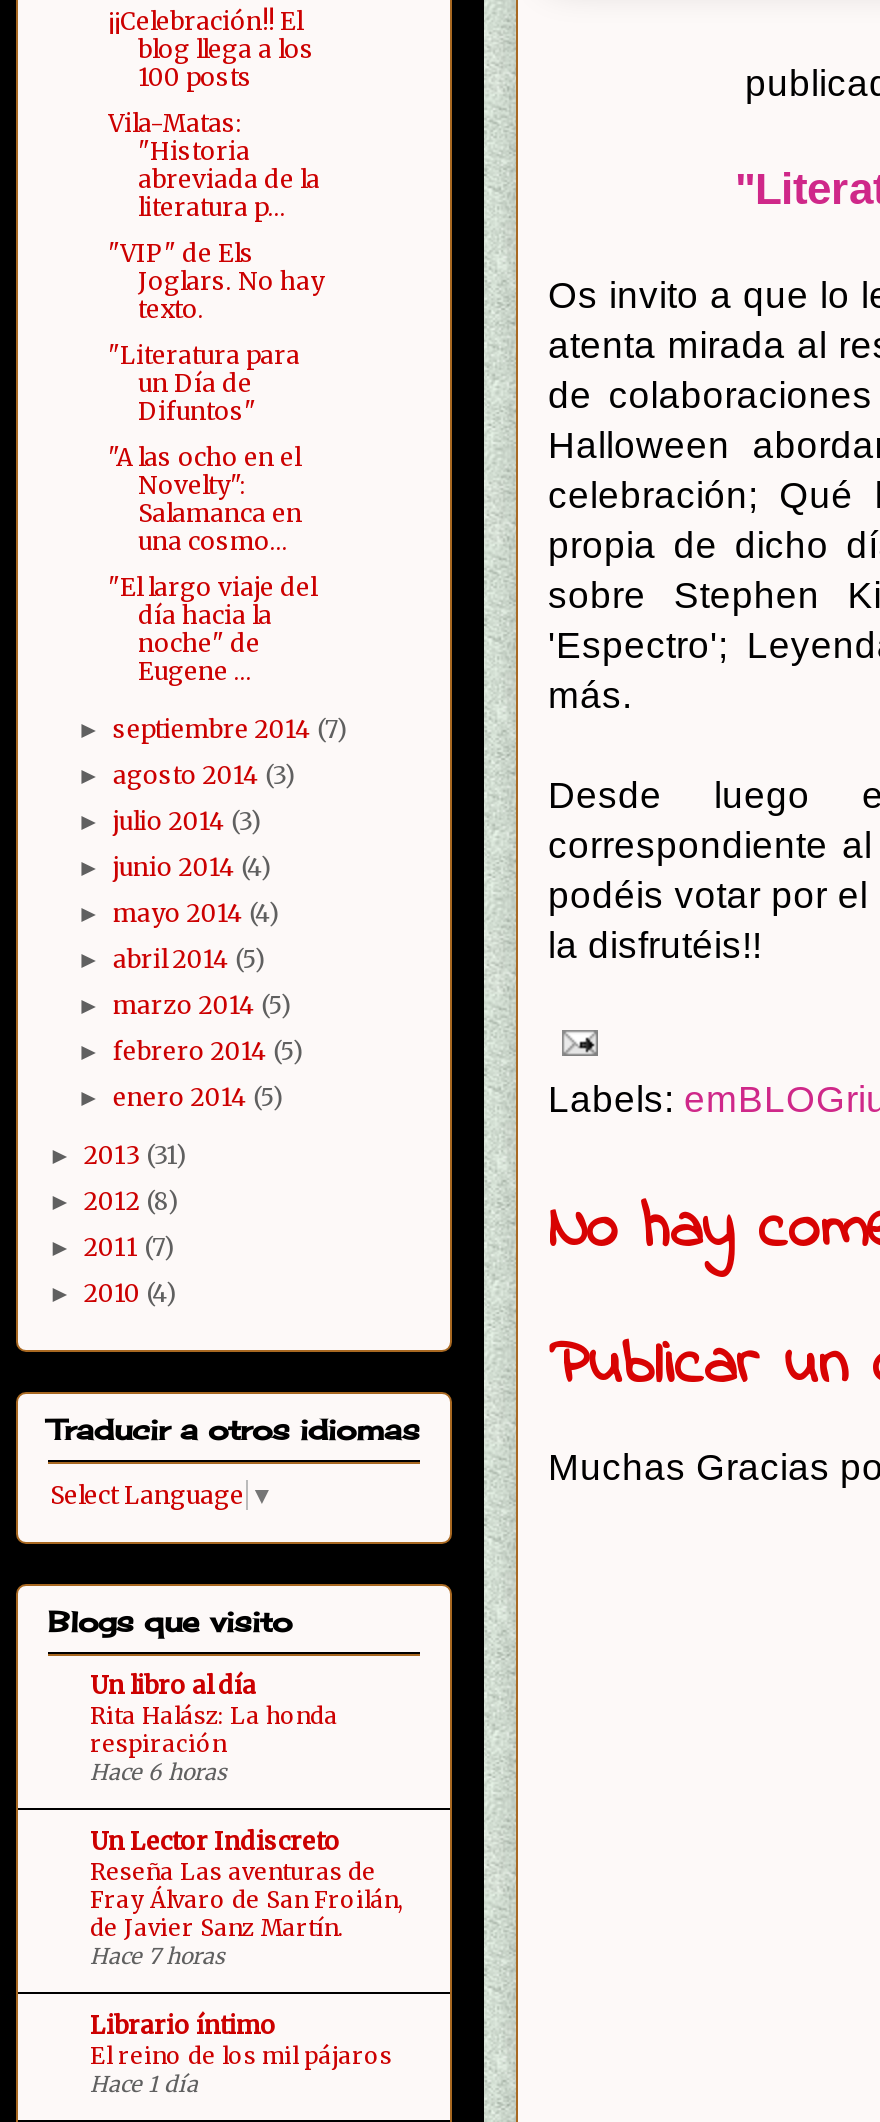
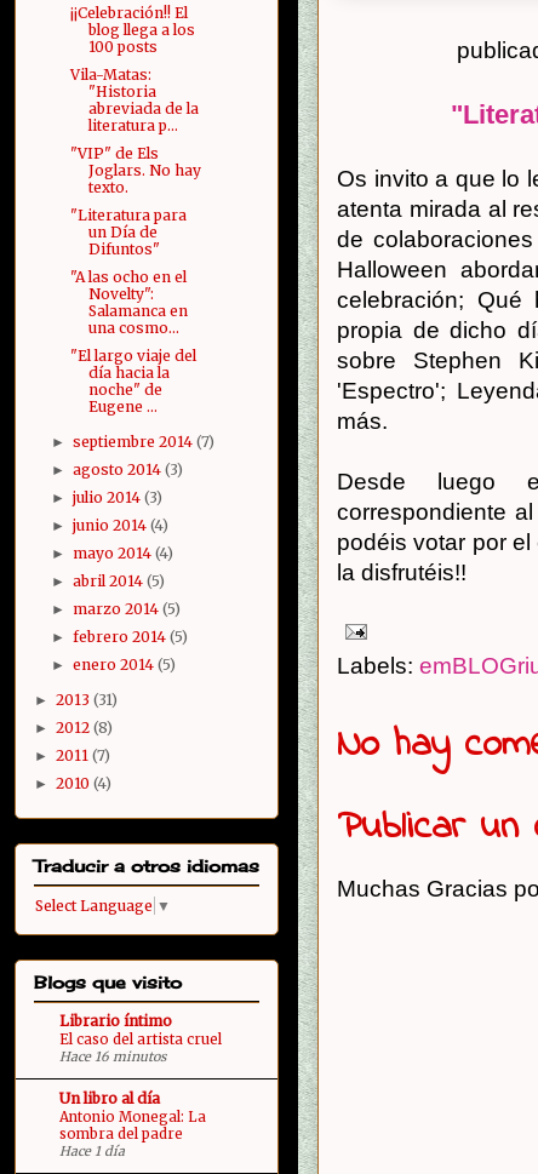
moved down: Un libro al día

- Rita Halász: La honda
- respiración
- Hace 6 horas
- Un Lector Indiscreto
- Reseña Las aventuras de
- Fray Álvaro de San Froilán,
- de Javier Sanz Martín.
- Hace 7 horas

moved up: Librario íntimo

- El reino de los mil pájaros
+ El caso del artista cruel
+ Hace 16 minutos
+ Antonio Monegal: La
+ sombra del padre
